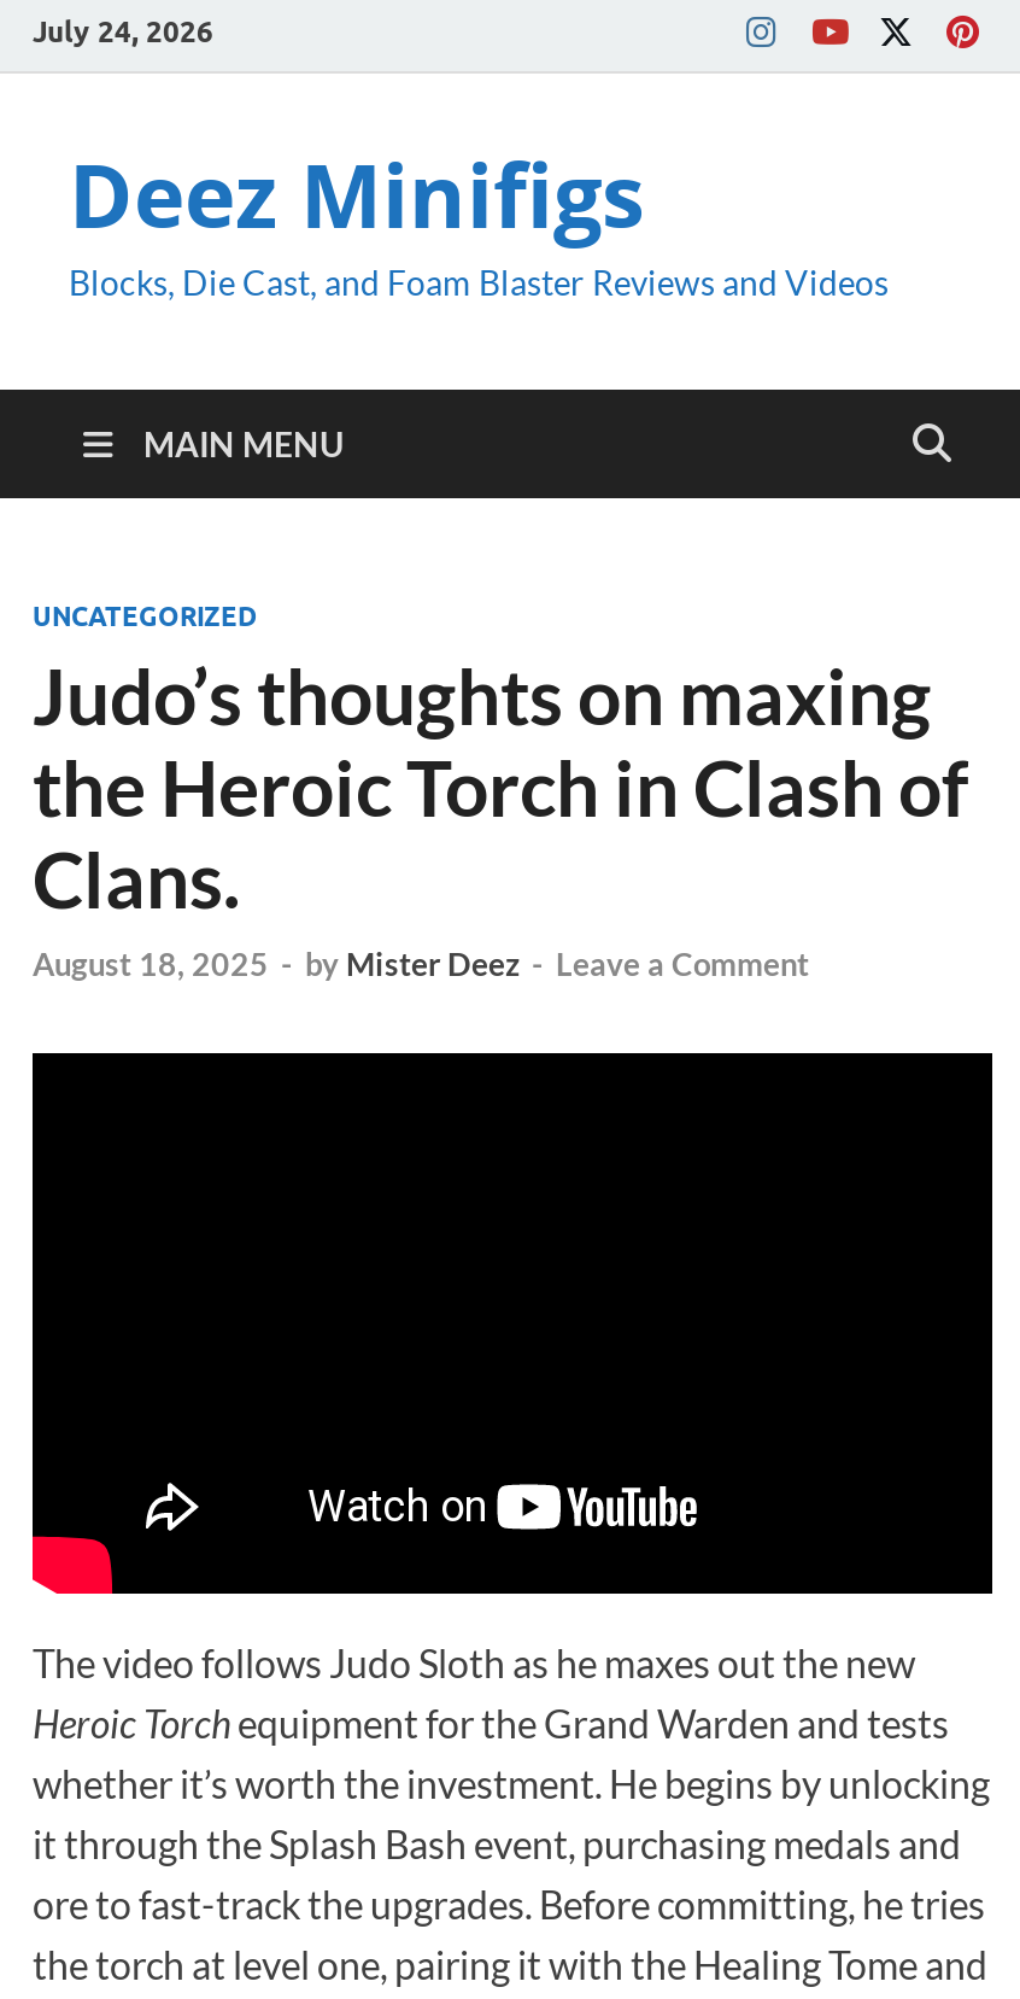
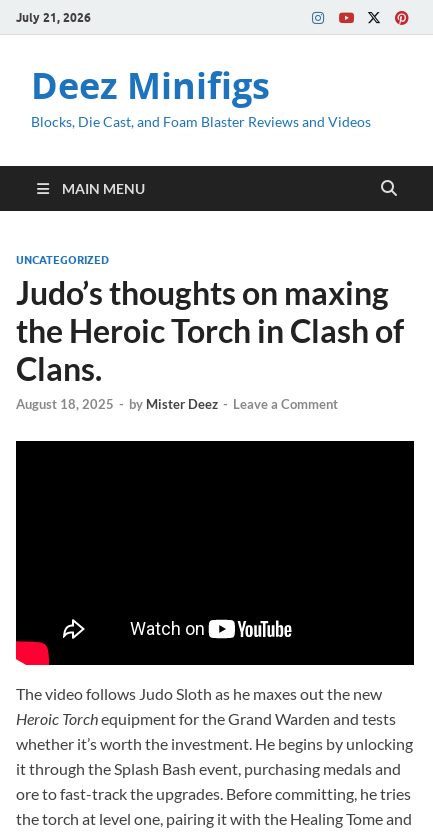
- July 24, 2026
+ July 21, 2026
